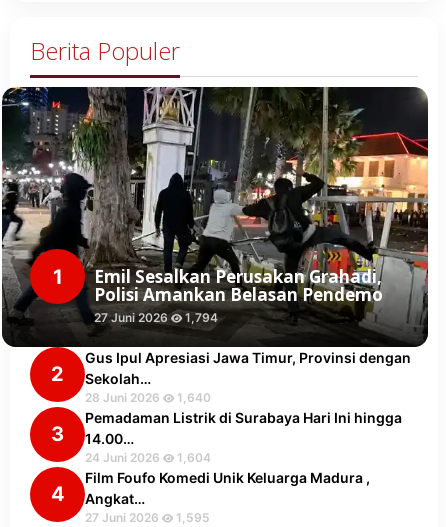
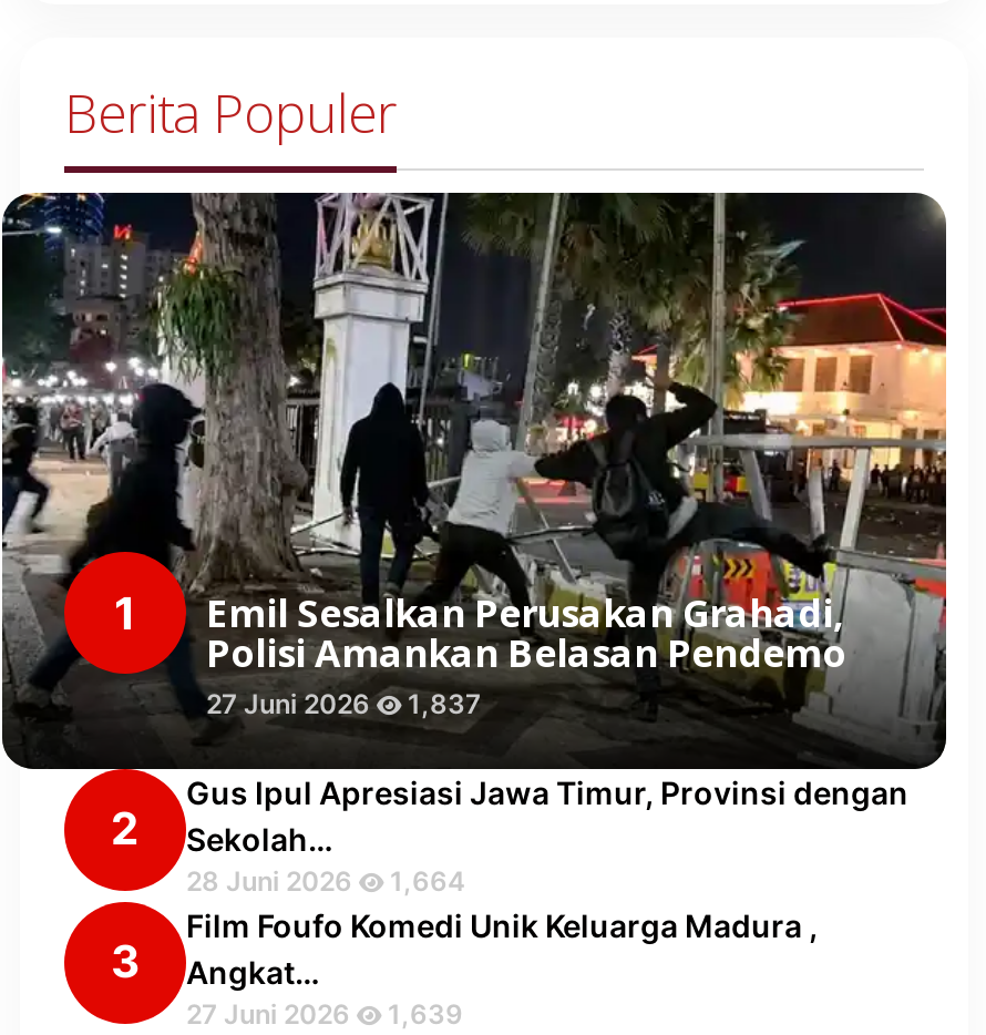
- 27 Juni 2026 1,794
+ 27 Juni 2026 1,837

- 28 Juni 2026 1,640
+ 28 Juni 2026 1,664

- Pemadaman Listrik di Surabaya Hari Ini hingga
- 14.00…
- 24 Juni 2026
- 1,604
- 4

- 27 Juni 2026 1,595
+ 27 Juni 2026 1,639
